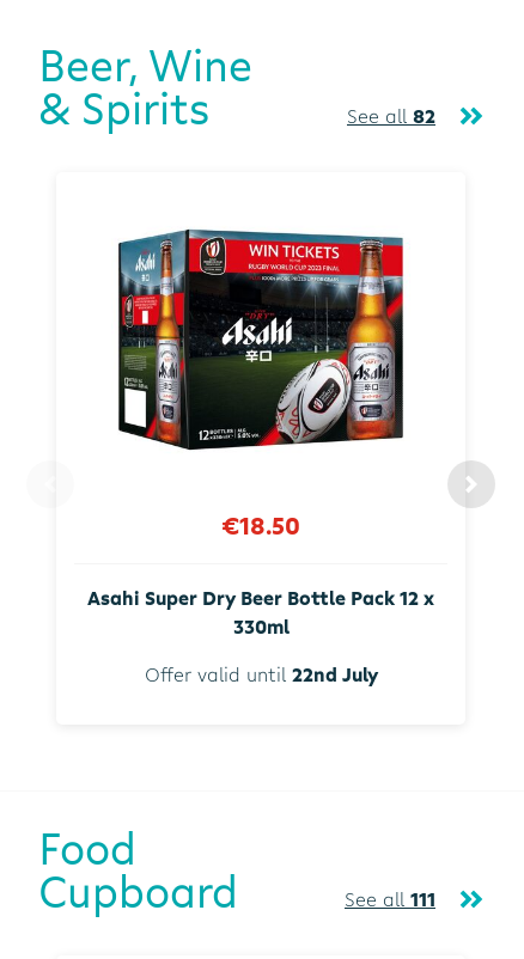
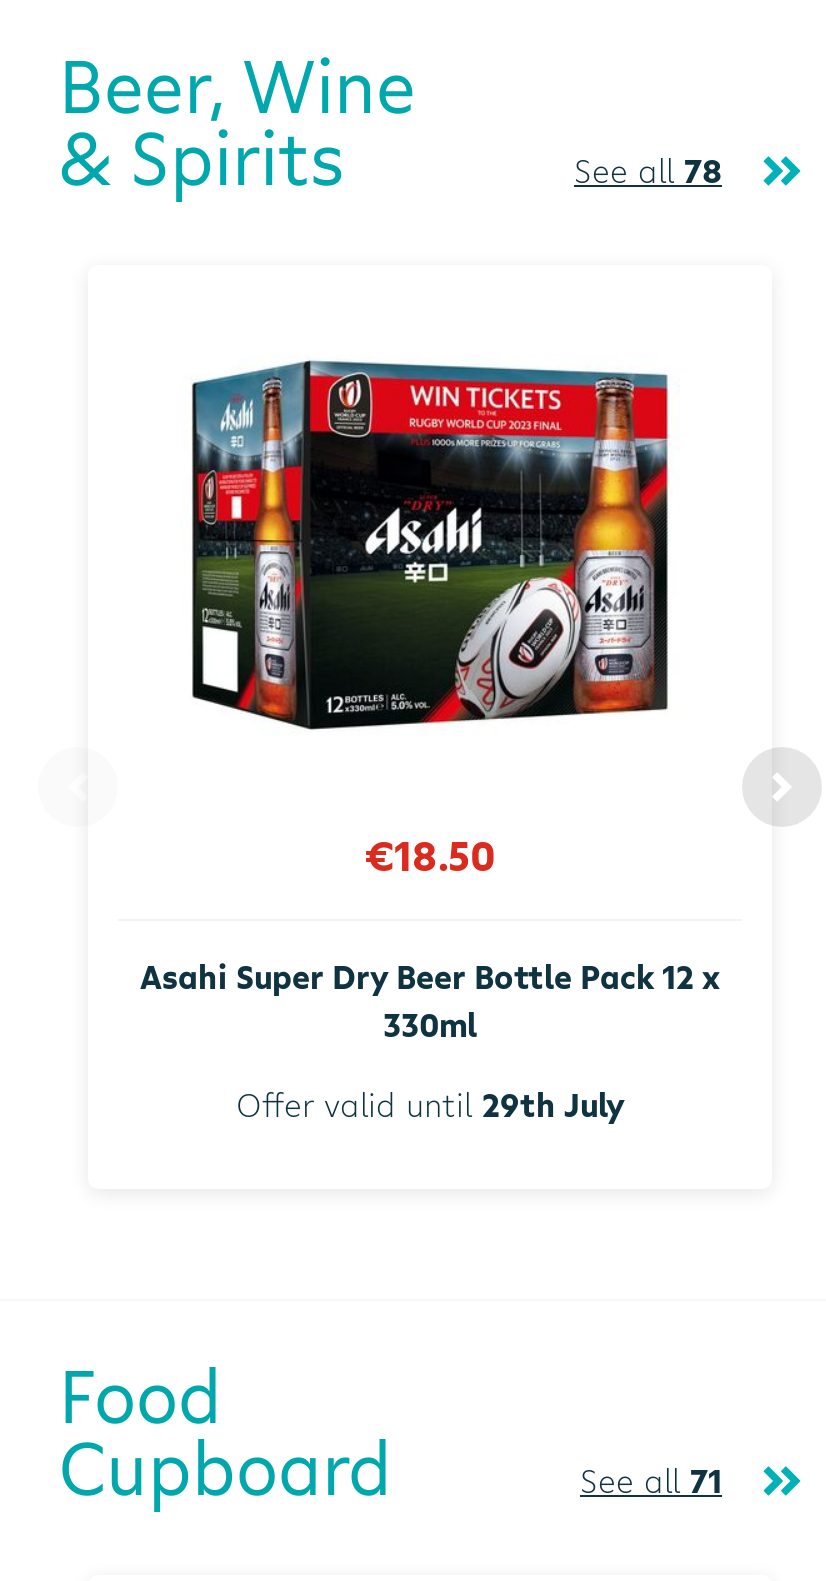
- See all 82
+ See all 78

- Offer valid until 22nd July
+ Offer valid until 29th July

- See all 111
+ See all 71
